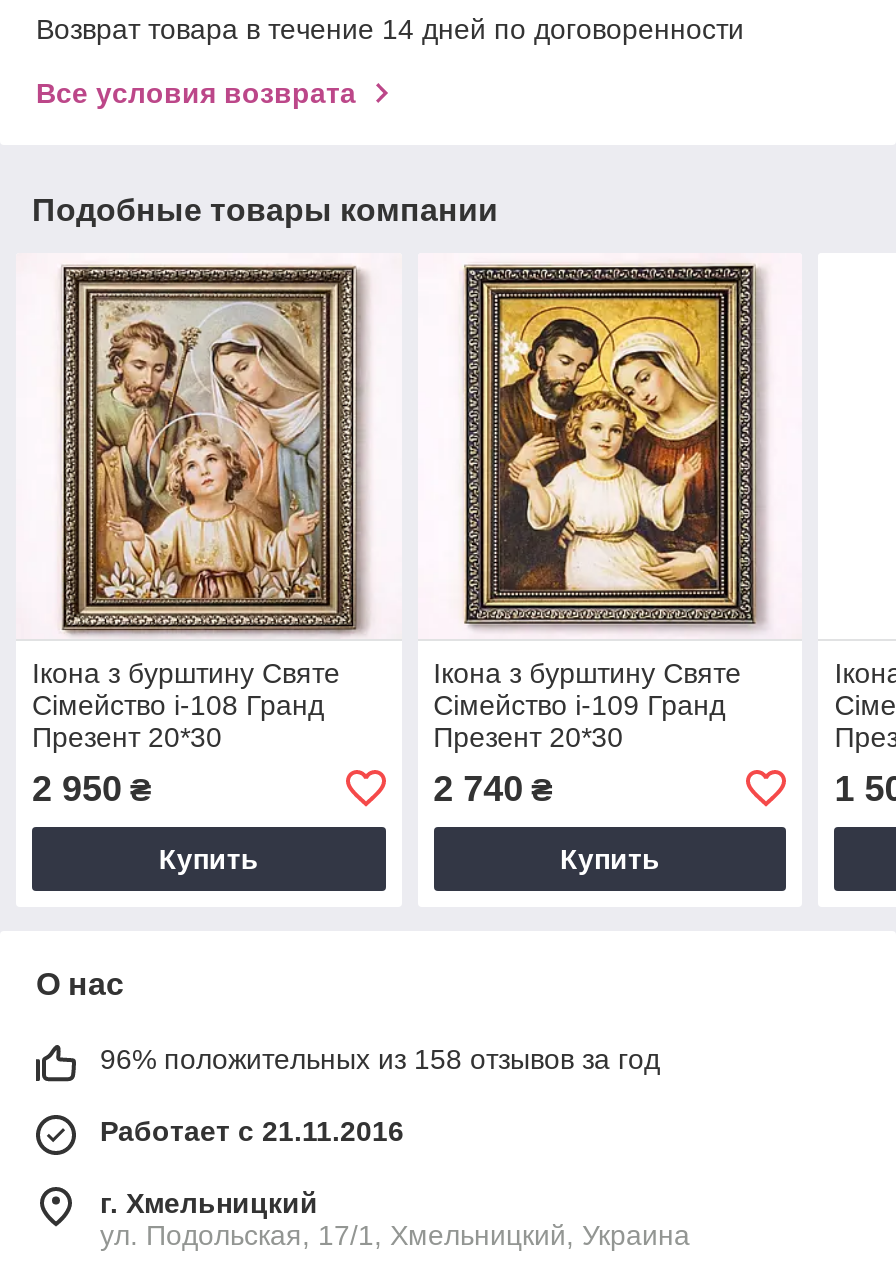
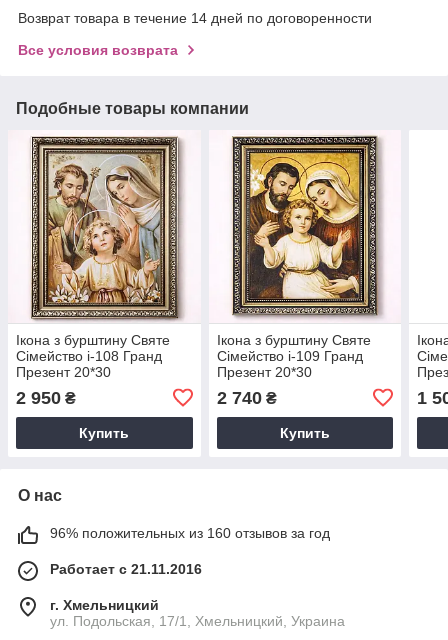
- 96% положительных из 158 отзывов за год
+ 96% положительных из 160 отзывов за год
